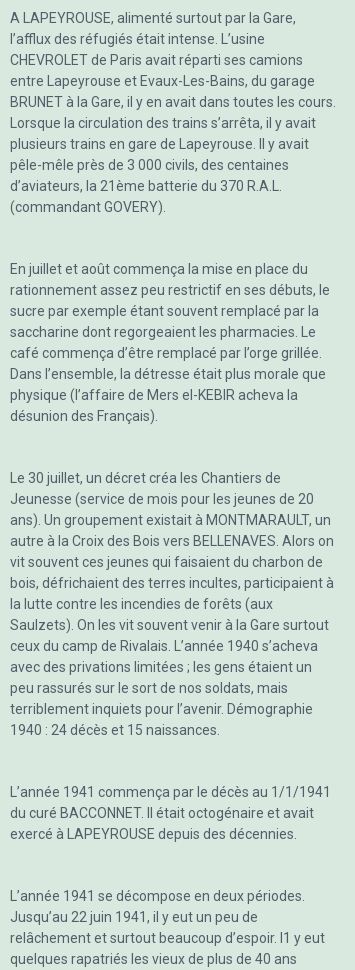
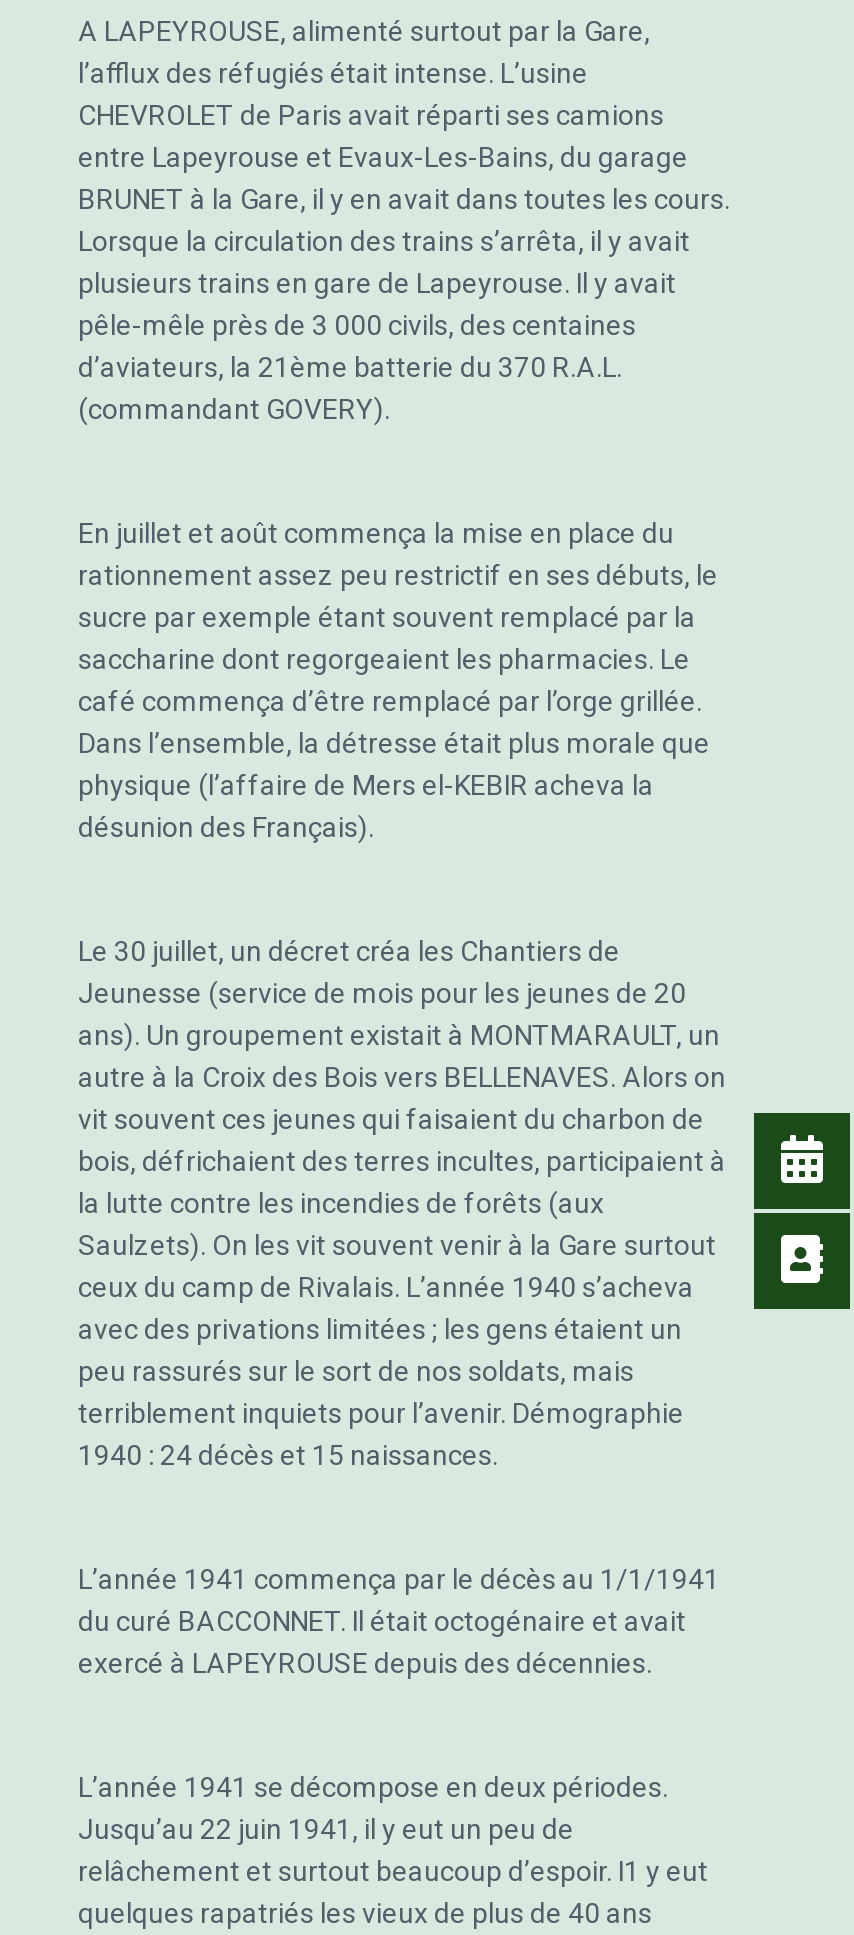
+ [image]
